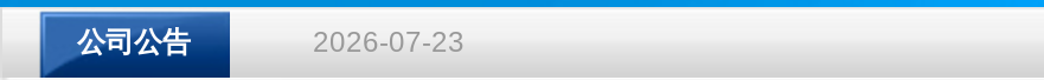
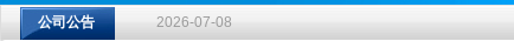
- 2026-07-23
+ 2026-07-08
